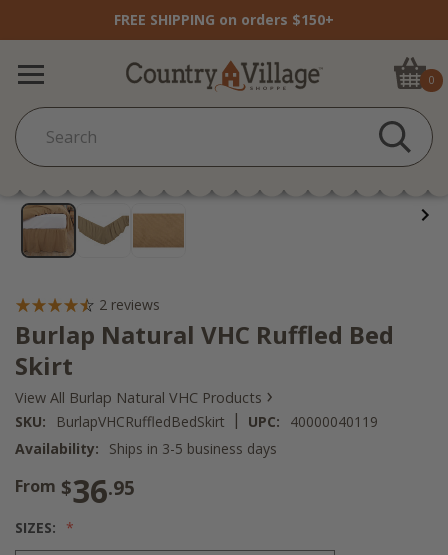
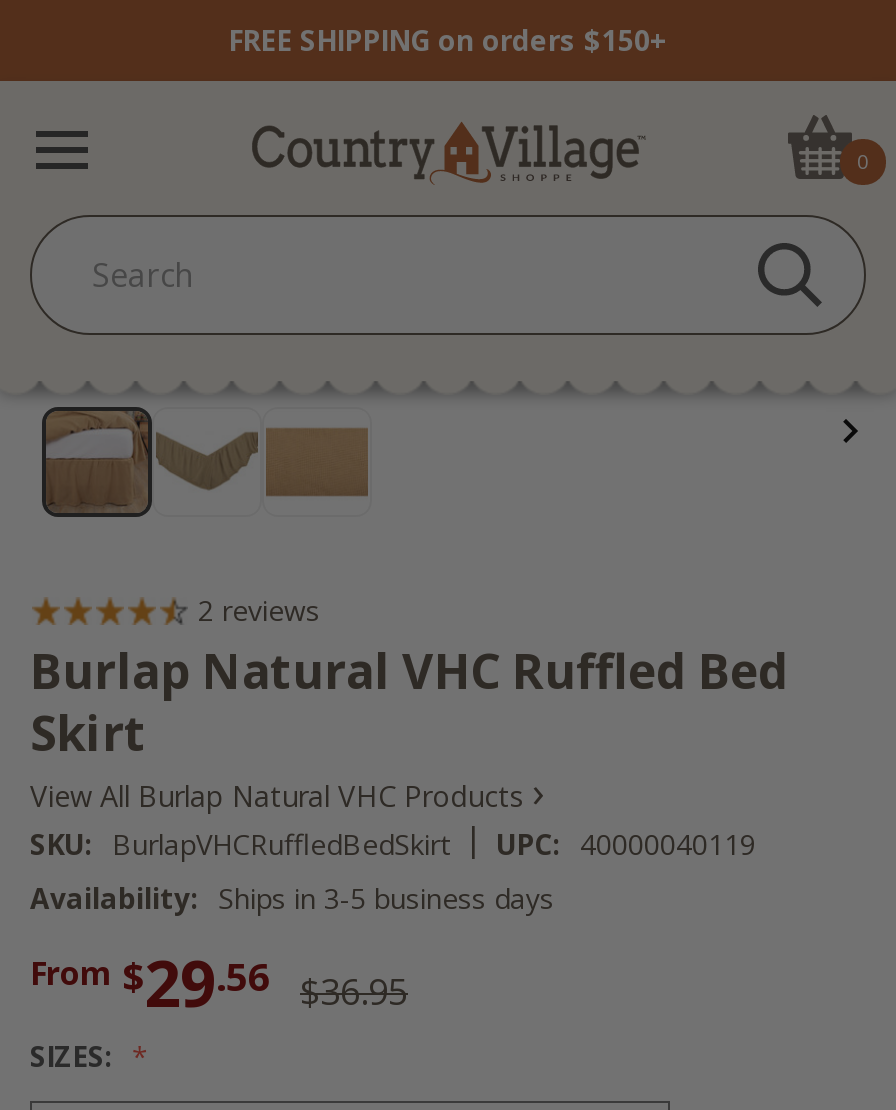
- From $36.95
+ From $29.56
+ $36.95
